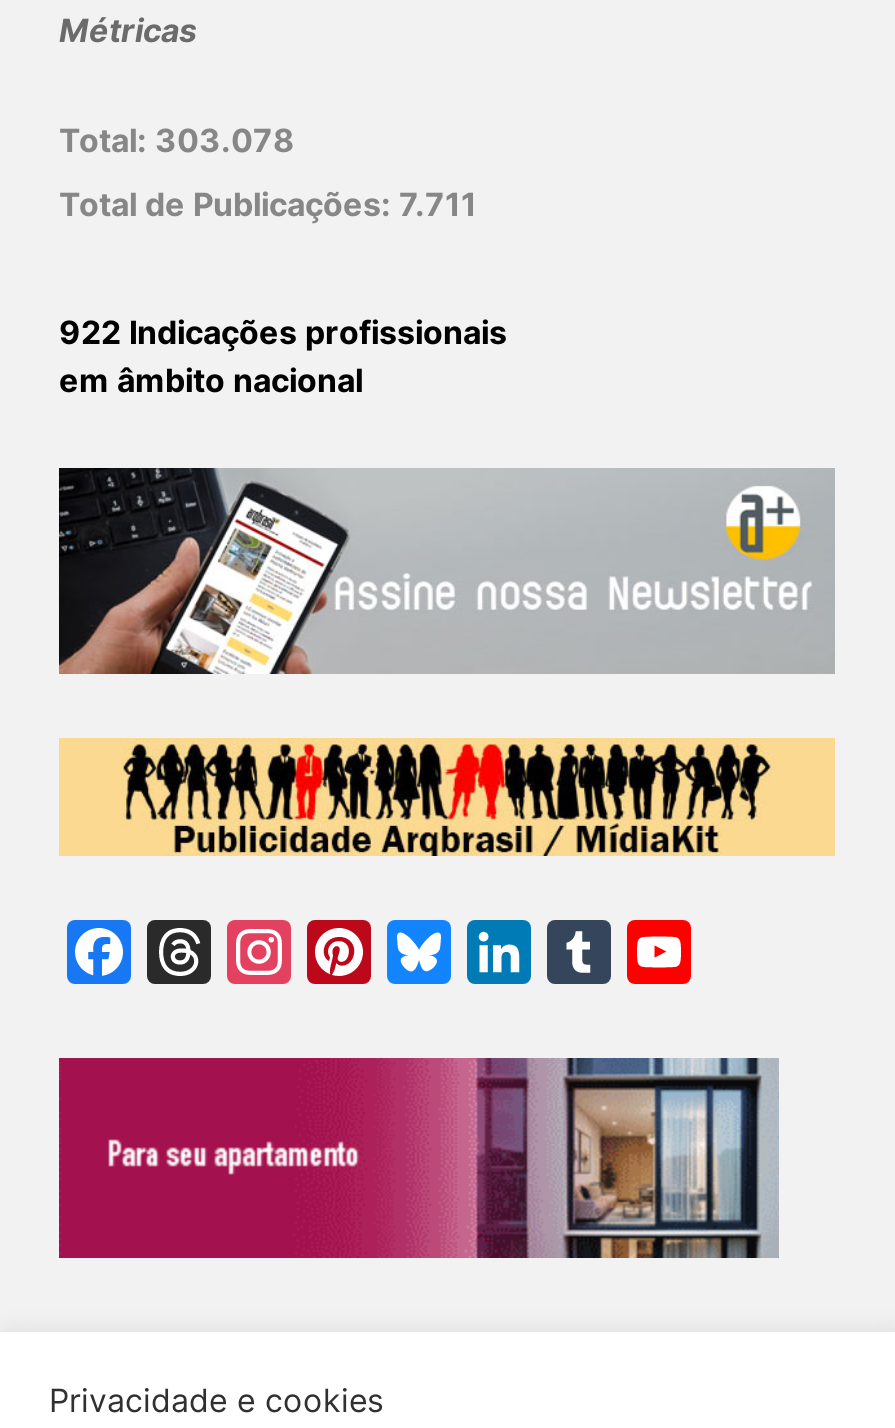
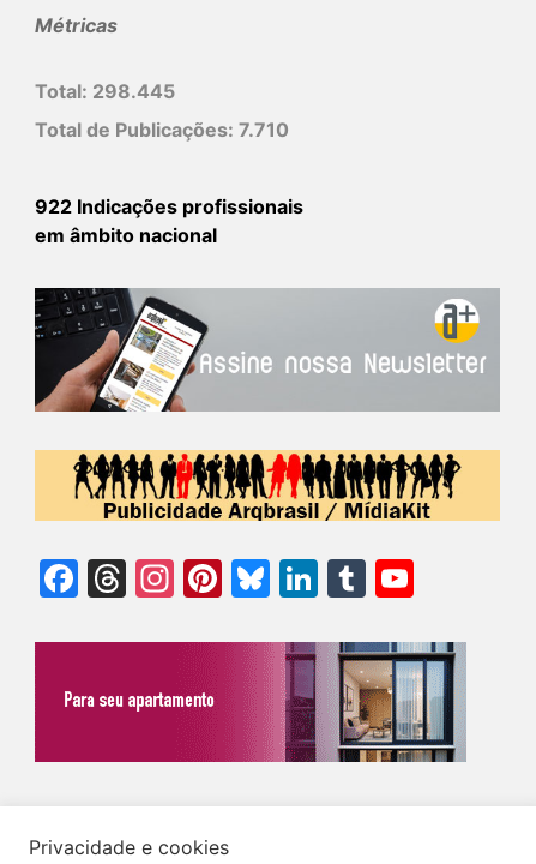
- Total: 303.078
+ Total: 298.445

- Total de Publicações: 7.711
+ Total de Publicações: 7.710
